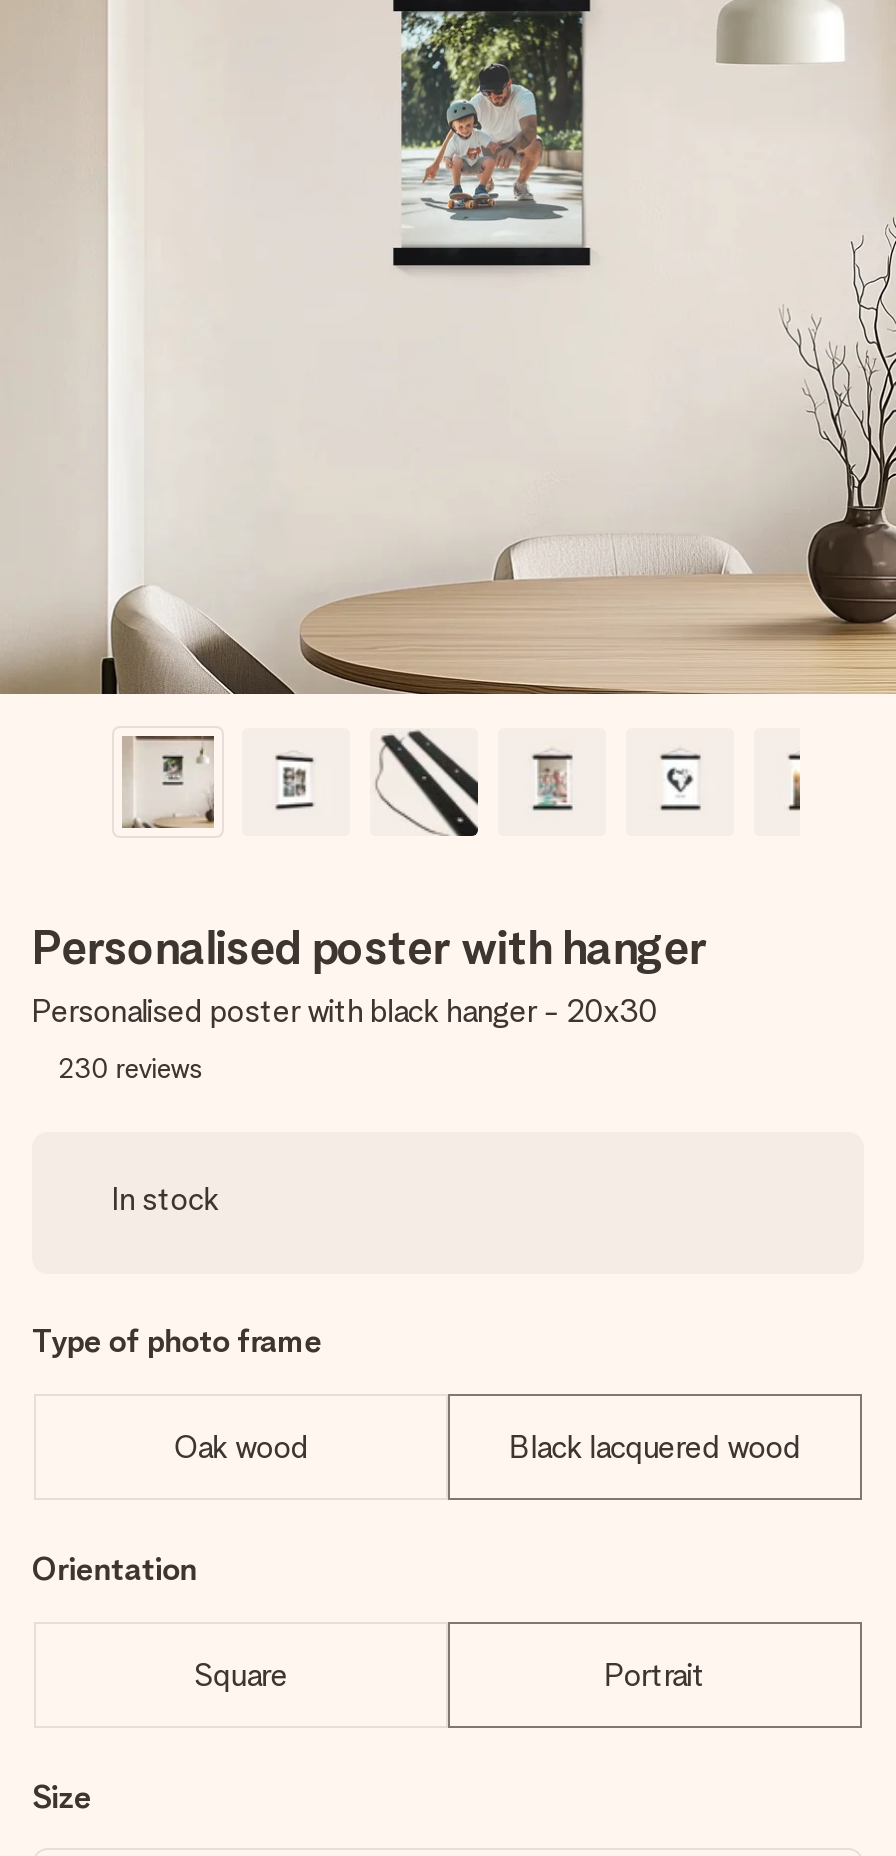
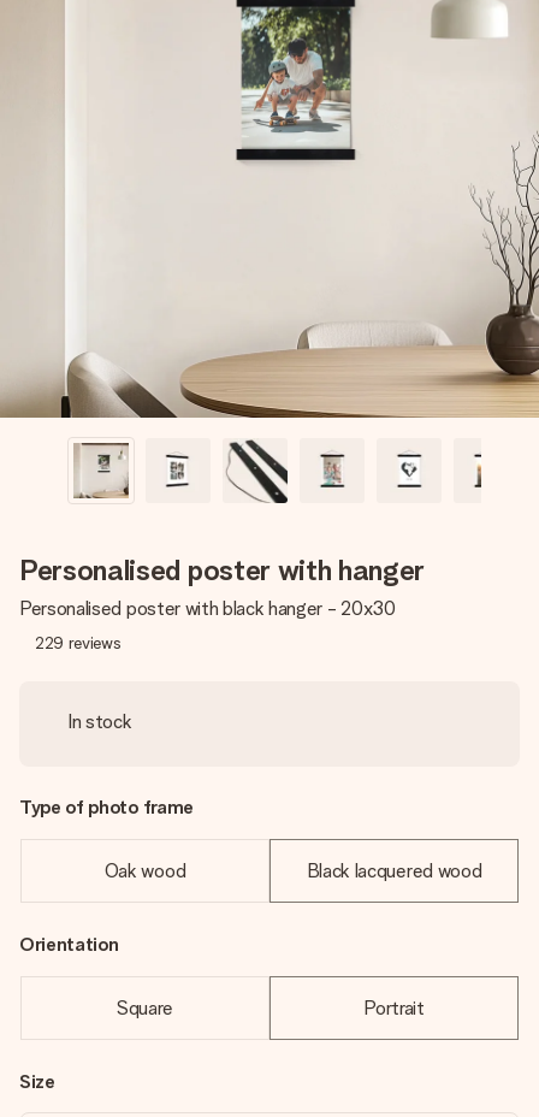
- 230 reviews
+ 229 reviews
